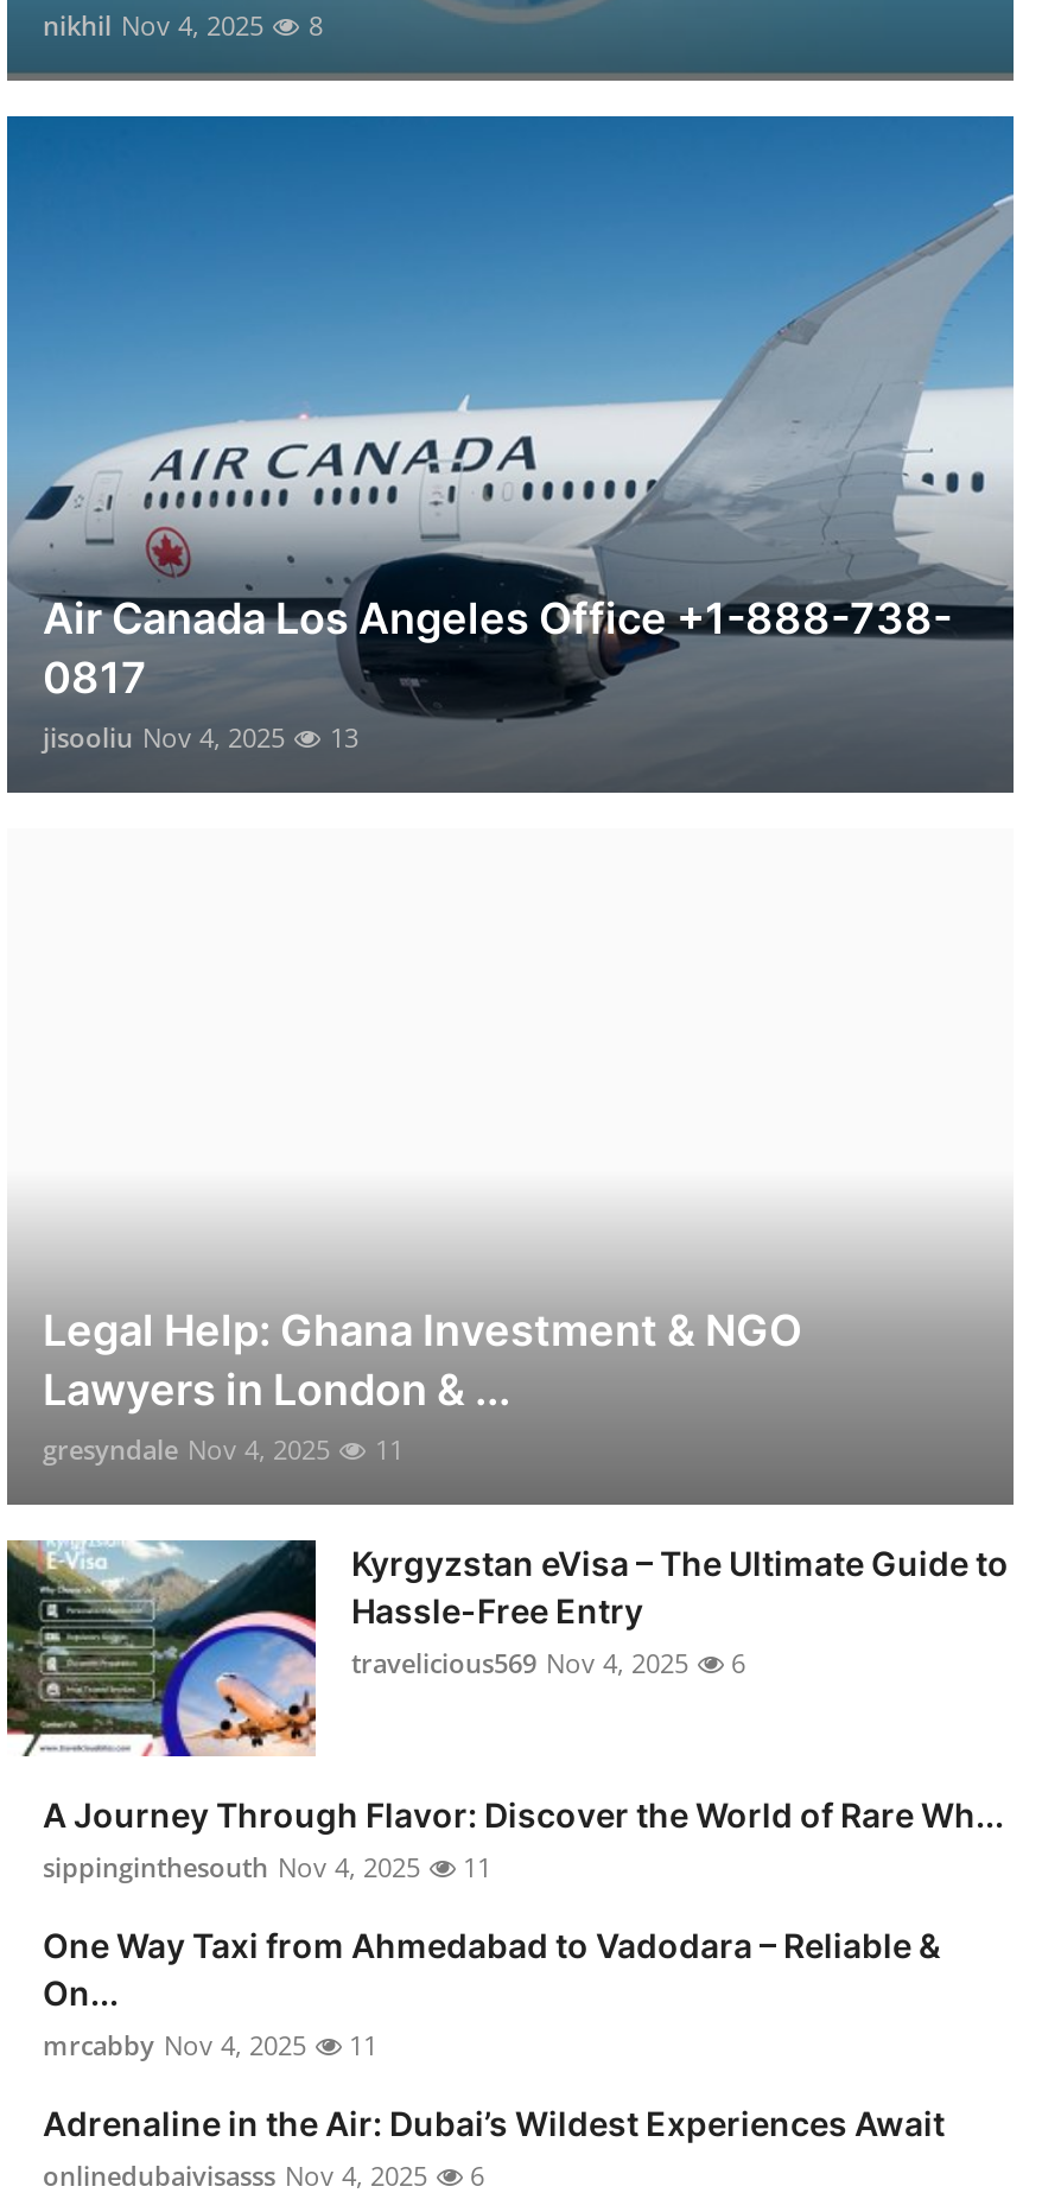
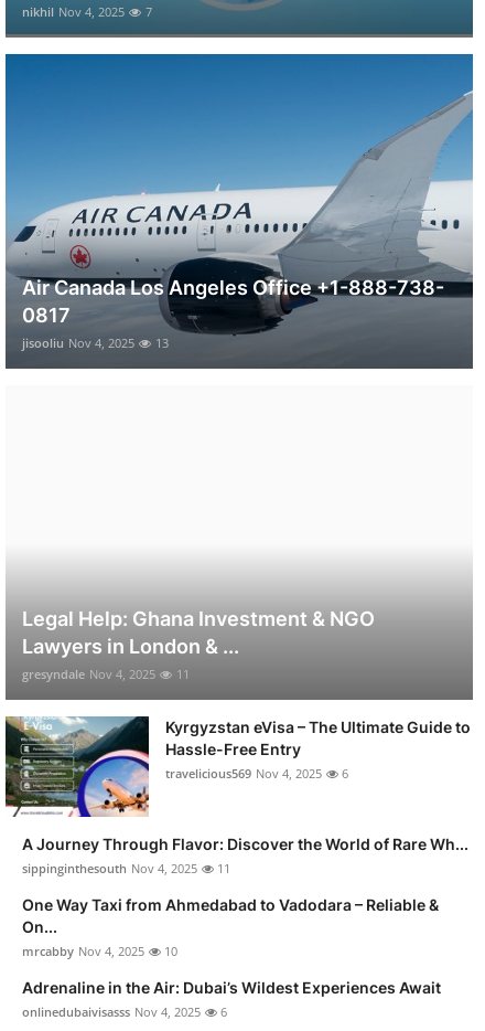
- nikhil Nov 4, 2025 8
+ nikhil Nov 4, 2025 7

- mrcabby Nov 4, 2025 11
+ mrcabby Nov 4, 2025 10
